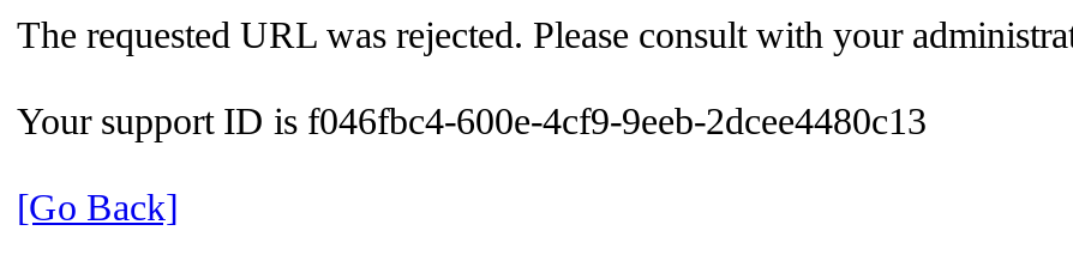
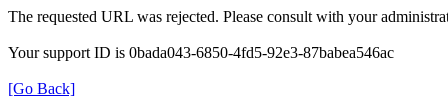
- Your support ID is f046fbc4-600e-4cf9-9eeb-2dcee4480c13
+ Your support ID is 0bada043-6850-4fd5-92e3-87babea546ac
